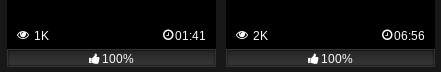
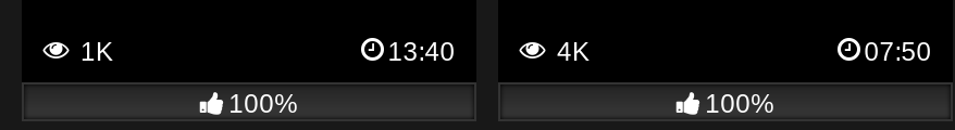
- 01:41
+ 13:40

- 2K
- 06:56
+ 4K
+ 07:50
